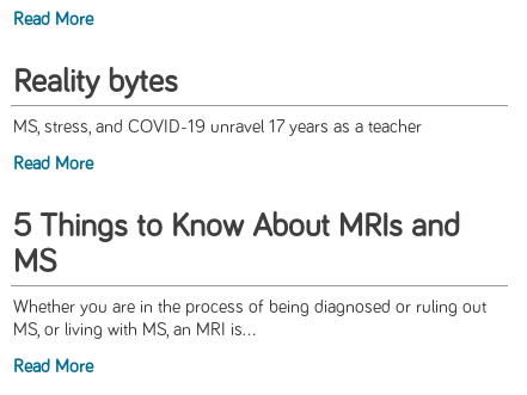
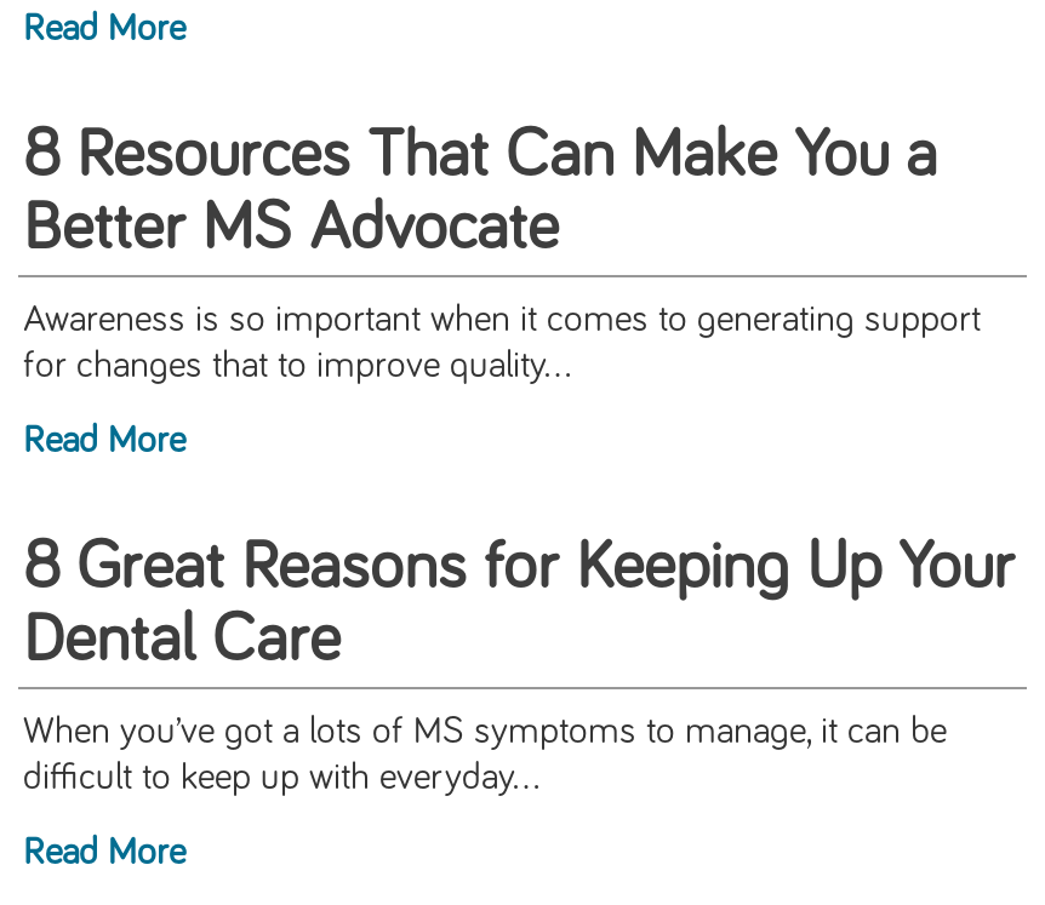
- Reality bytes
+ 8 Resources That Can Make You a
+ Better MS Advocate

- MS, stress, and COVID-19 unravel 17 years as a teacher
+ Awareness is so important when it comes to generating support
+ for changes that to improve quality...

- 5 Things to Know About MRIs and
- MS
+ 8 Great Reasons for Keeping Up Your
+ Dental Care

- Whether you are in the process of being diagnosed or ruling out
- MS, or living with MS, an MRI is...
+ When you’ve got a lots of MS symptoms to manage, it can be
+ difficult to keep up with everyday...
